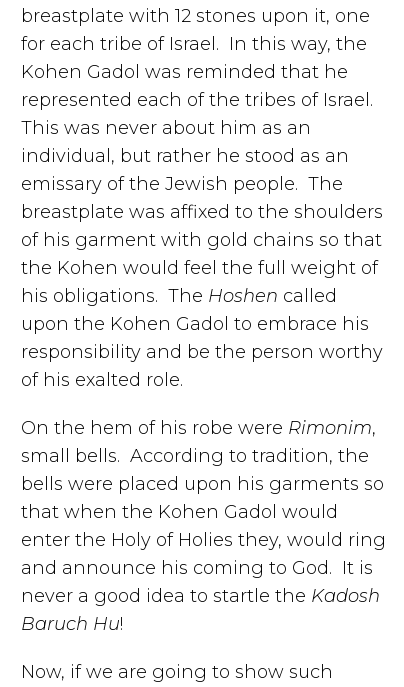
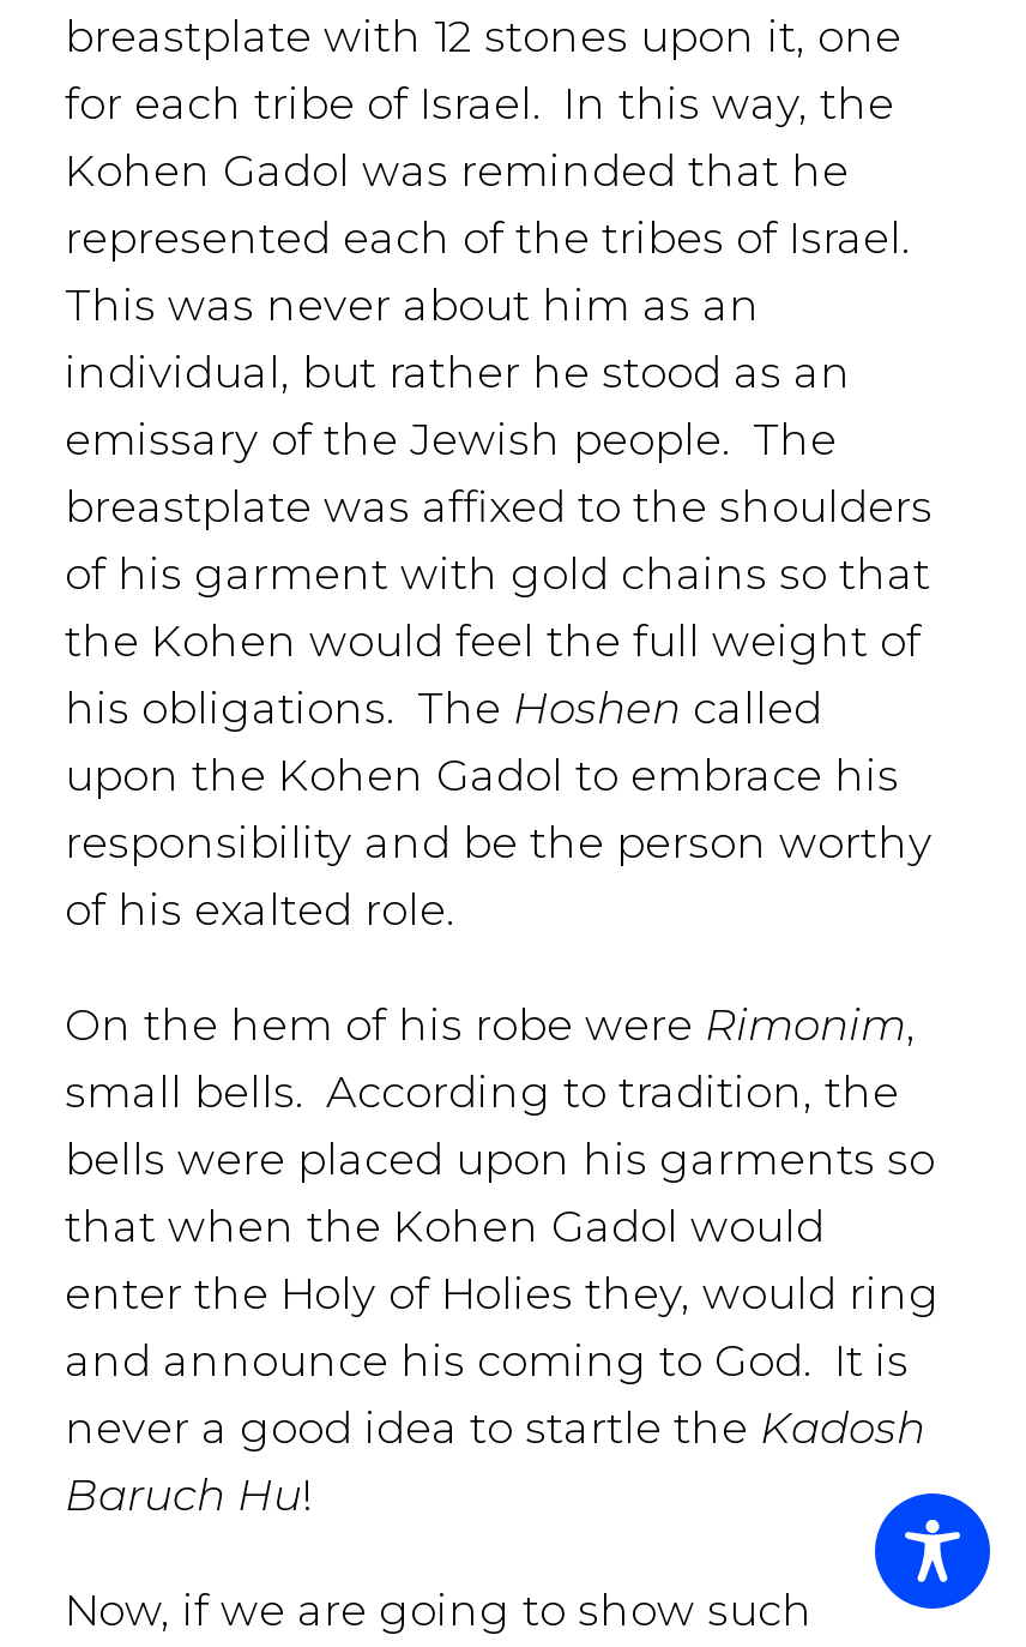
+ [image]
